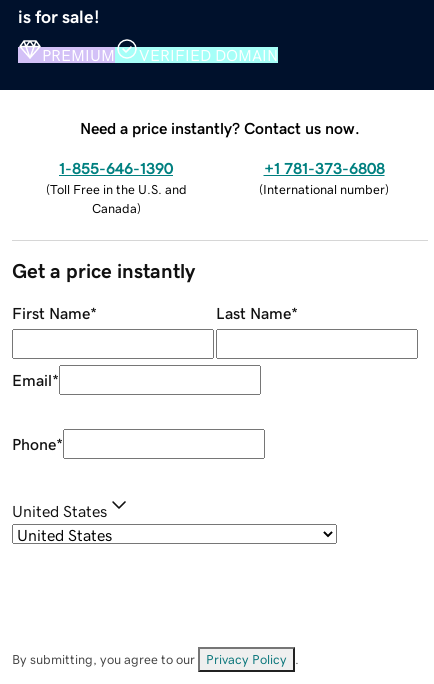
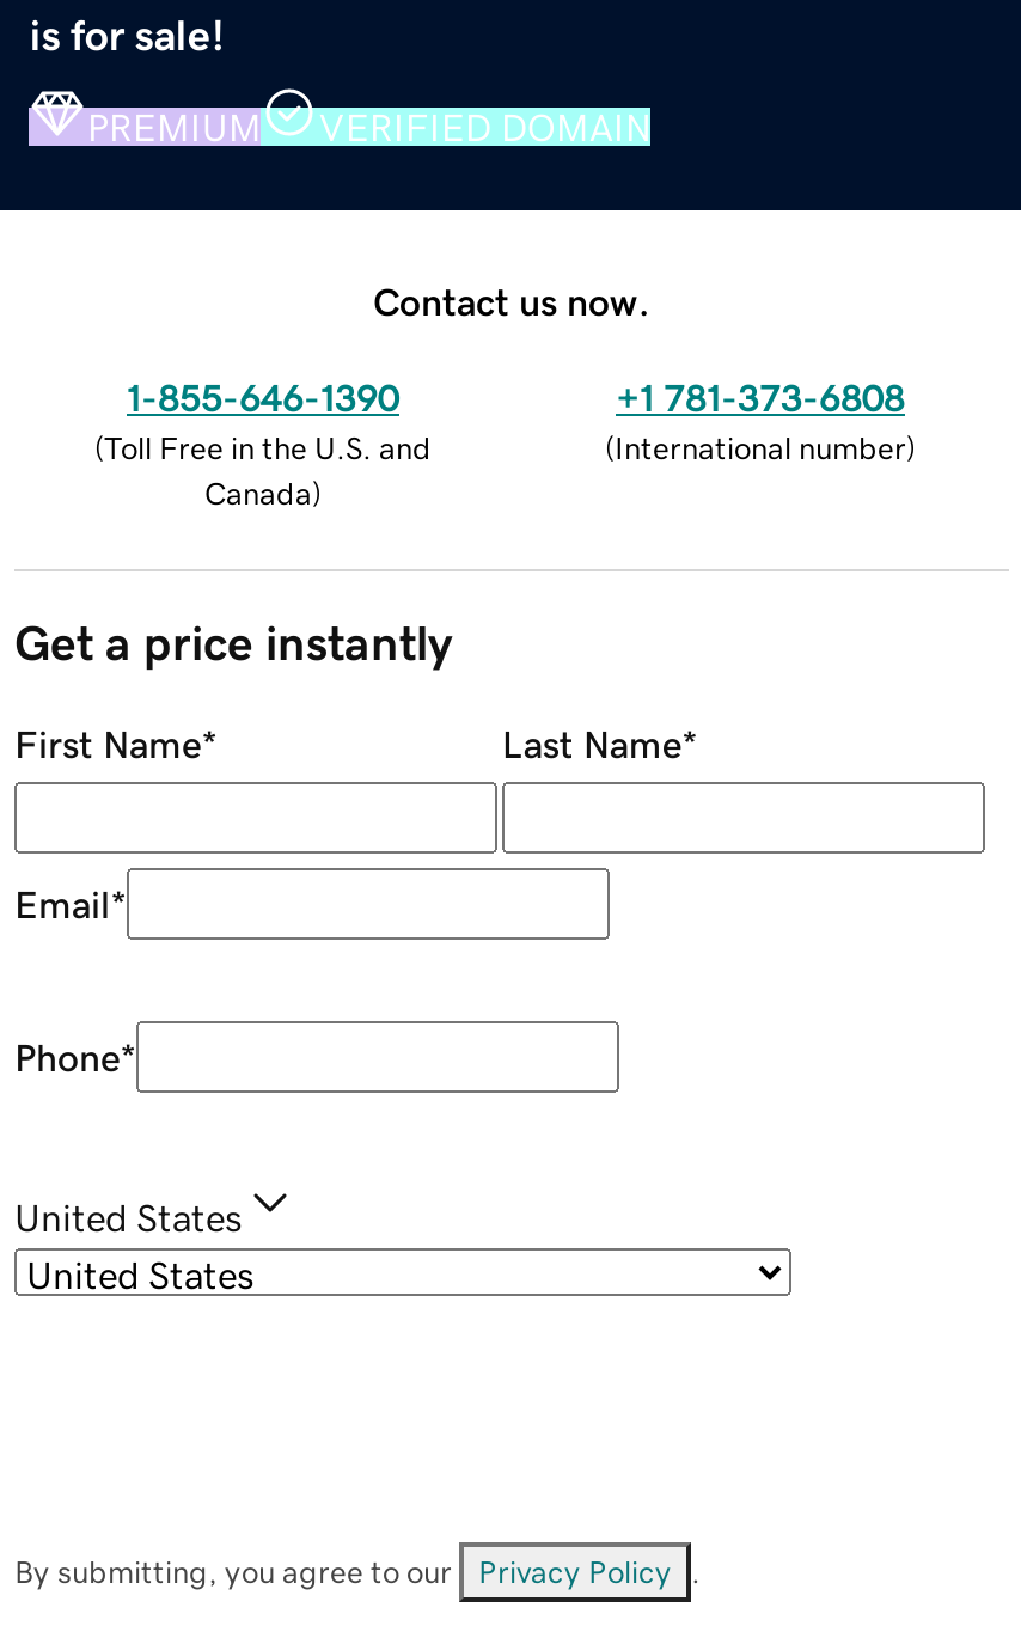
- Need a price instantly? Contact us now.
+ Contact us now.
